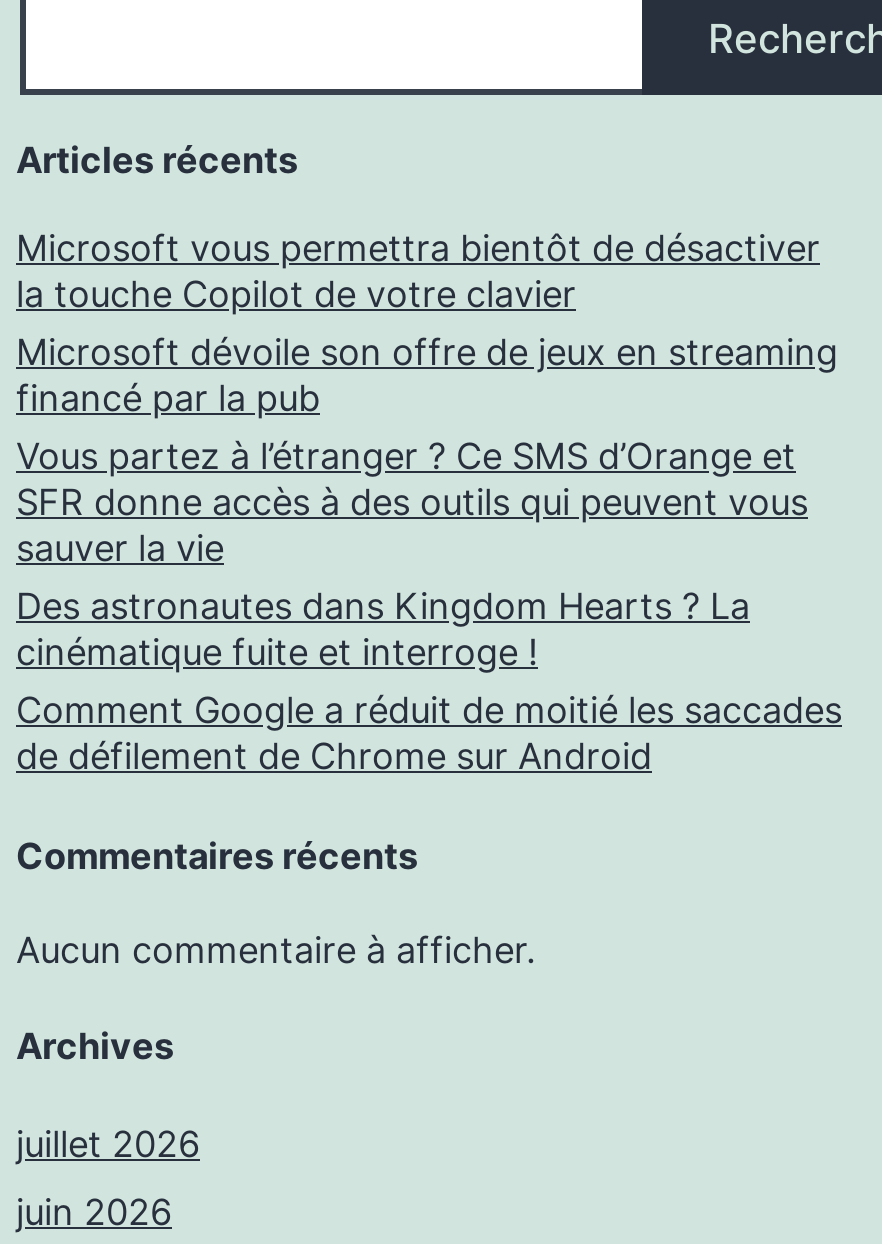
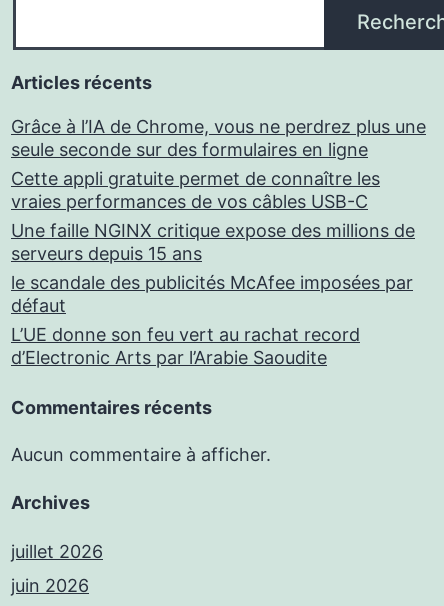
- Microsoft vous permettra bientôt de désactiver
- la touche Copilot de votre clavier
- Microsoft dévoile son offre de jeux en streaming
- financé par la pub
- Vous partez à l’étranger ? Ce SMS d’Orange et
- SFR donne accès à des outils qui peuvent vous
- sauver la vie
- Des astronautes dans Kingdom Hearts ? La
- cinématique fuite et interroge !
- Comment Google a réduit de moitié les saccades
- de défilement de Chrome sur Android
+ Grâce à l’IA de Chrome, vous ne perdrez plus une
+ seule seconde sur des formulaires en ligne
+ Cette appli gratuite permet de connaître les
+ vraies performances de vos câbles USB-C
+ Une faille NGINX critique expose des millions de
+ serveurs depuis 15 ans
+ le scandale des publicités McAfee imposées par
+ défaut
+ L’UE donne son feu vert au rachat record
+ d’Electronic Arts par l’Arabie Saoudite
